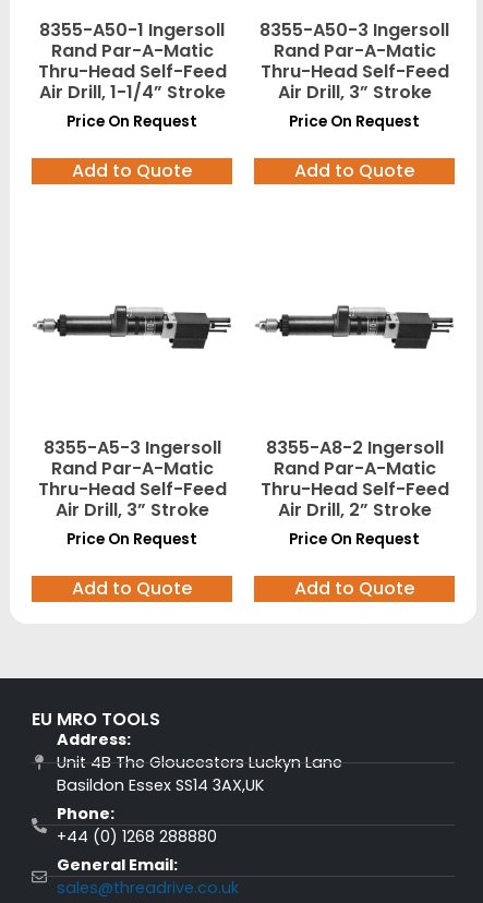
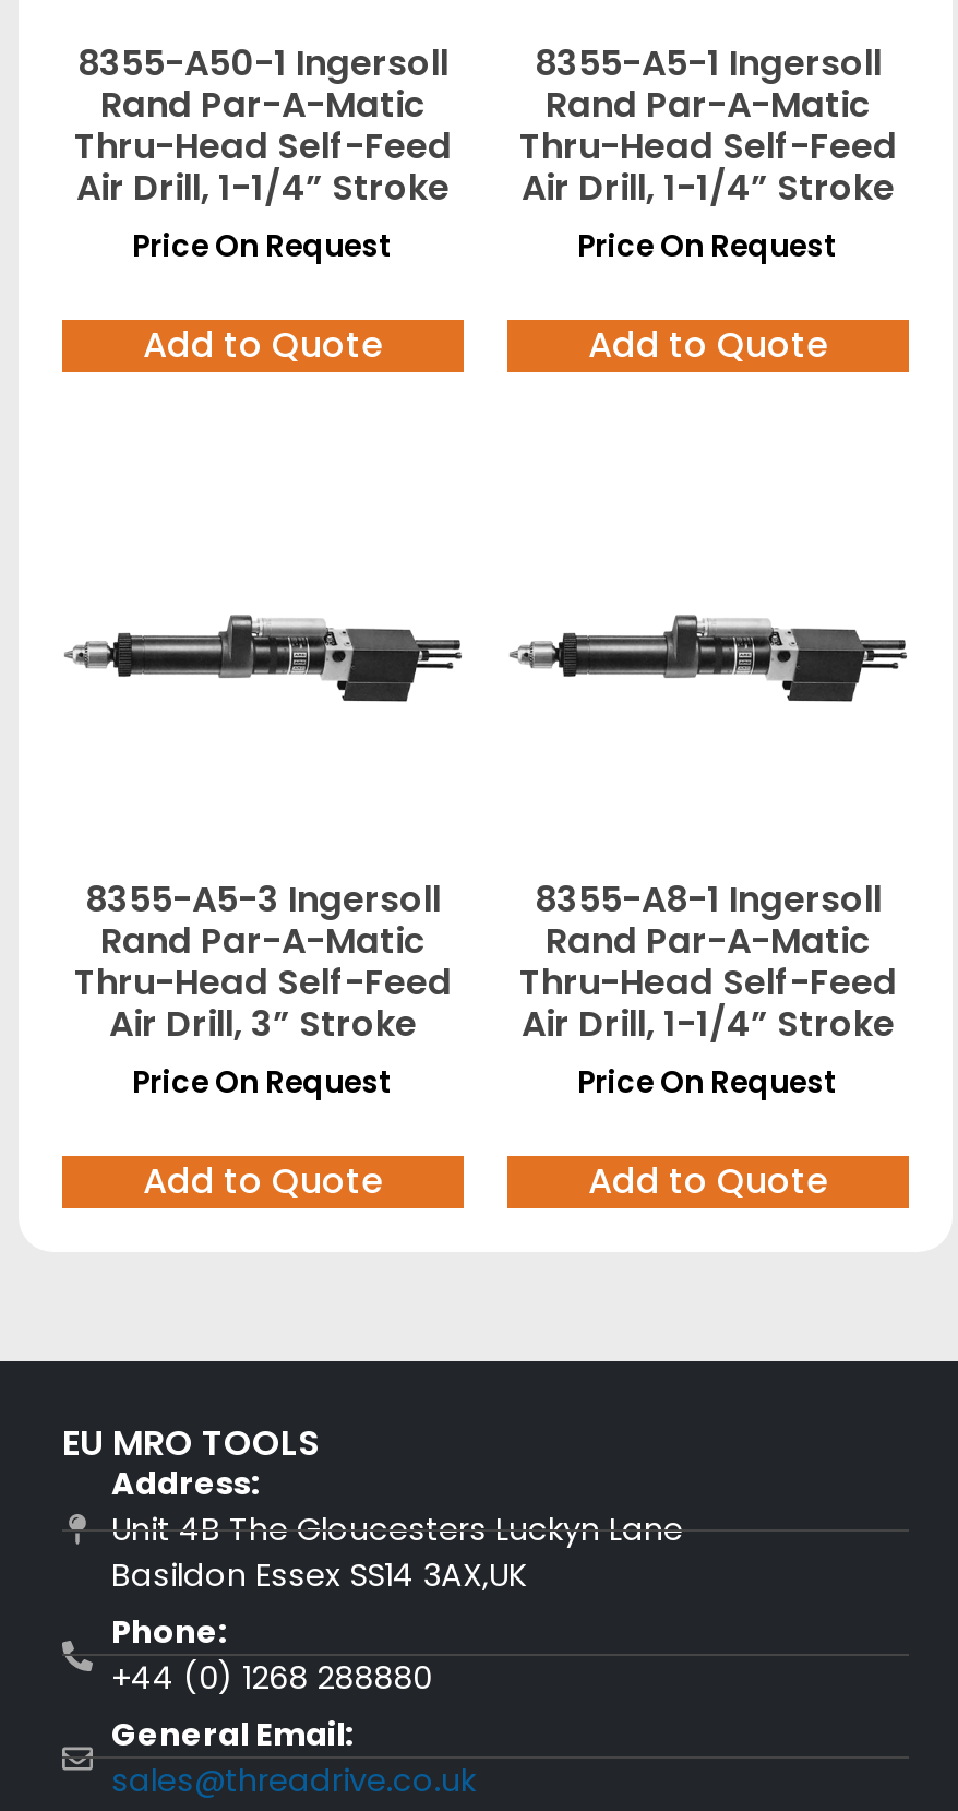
- 8355-A50-1 Ingersoll 8355-A50-3 Ingersoll
+ 8355-A50-1 Ingersoll 8355-A5-1 Ingersoll

- Air Drill, 3” Stroke
+ Air Drill, 1-1/4” Stroke

- 8355-A5-3 Ingersoll 8355-A8-2 Ingersoll
+ 8355-A5-3 Ingersoll 8355-A8-1 Ingersoll

- Air Drill, 2” Stroke
+ Air Drill, 1-1/4” Stroke
